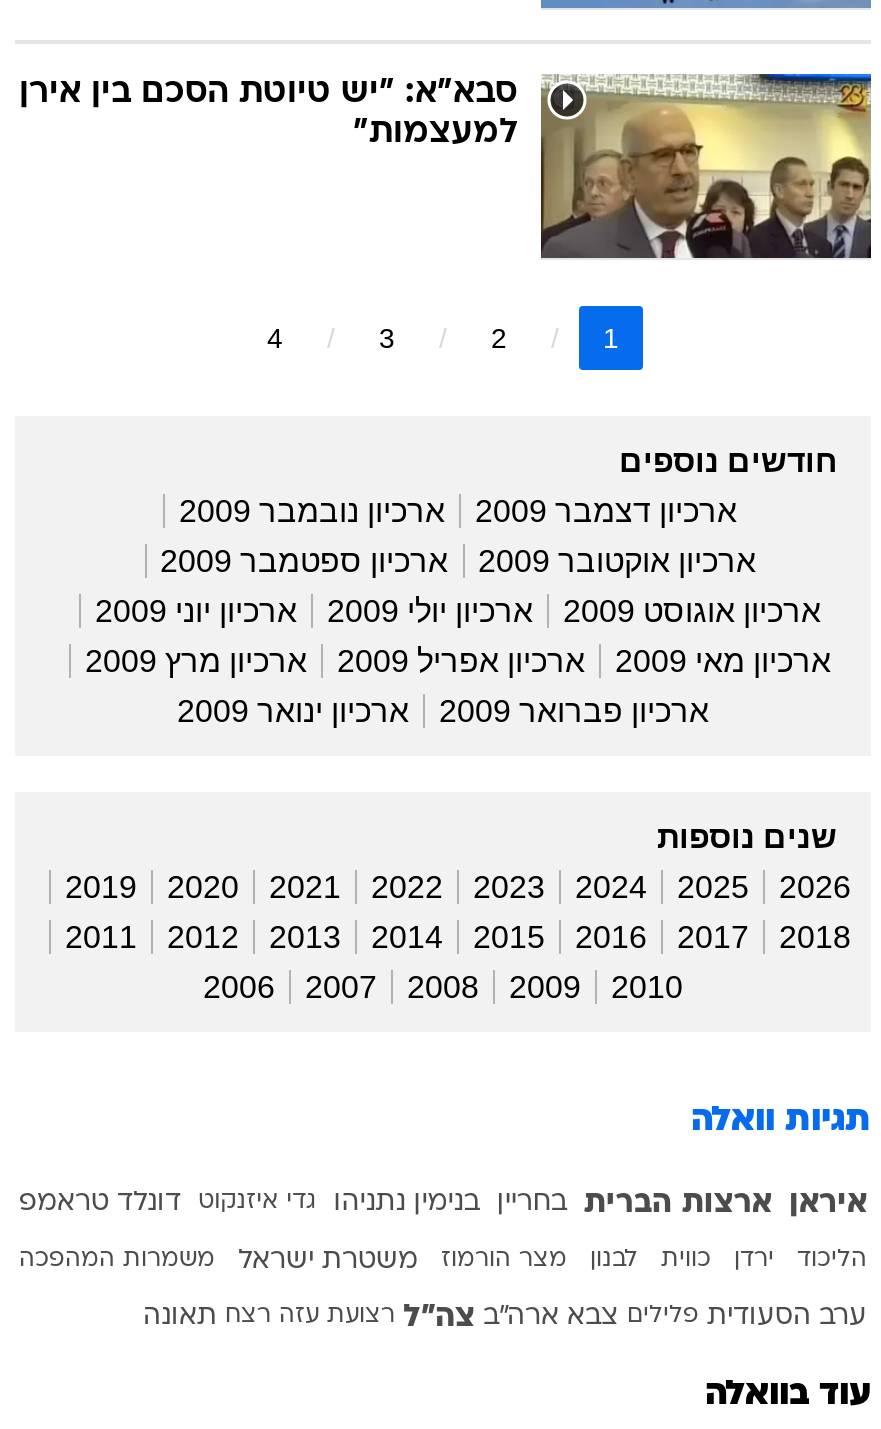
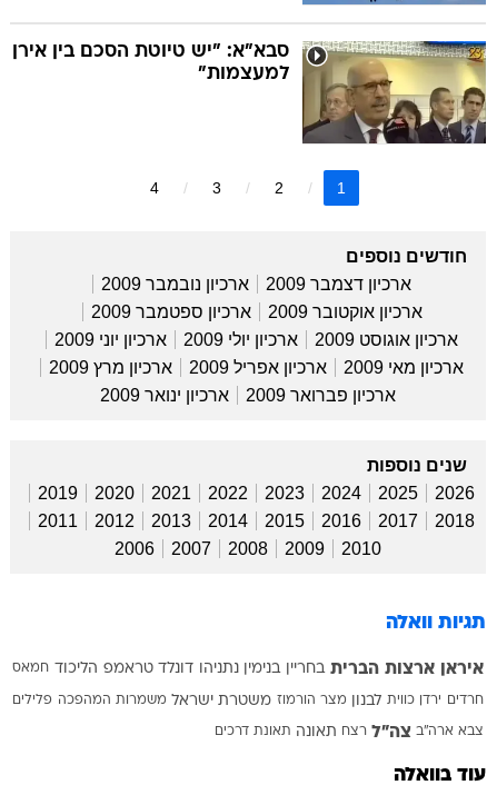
- איראן ארצות הברית
- בחריין
- בנימין נתניהו
- גדי איזנקוט
- דונלד טראמפ
+ איראן ארצות הברית בחריין בנימין נתניהו דונלד טראמפ הליכוד חמאס

- הליכוד
- ירדן
- כווית
- לבנון
- מצר הורמוז
- משטרת ישראל
- משמרות המהפכה
+ חרדים ירדן כווית לבנון מצר הורמוז משטרת ישראל משמרות המהפכה פלילים

- ערב הסעודית פלילים צבא ארה"ב צה"ל רצועת עזה רצח תאונה
+ צבא ארה"ב צה"ל רצח תאונה תאונת דרכים
